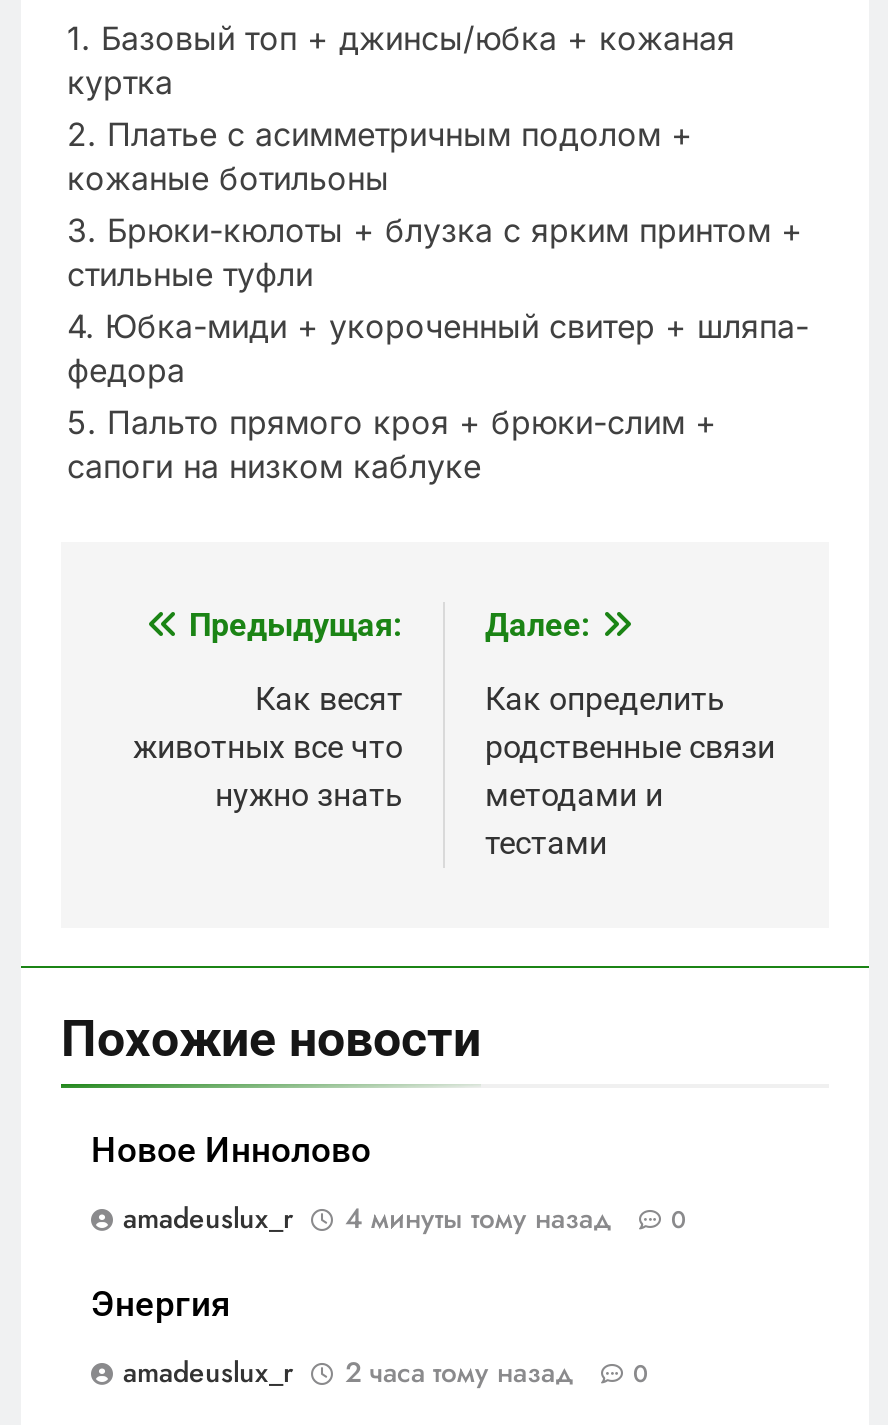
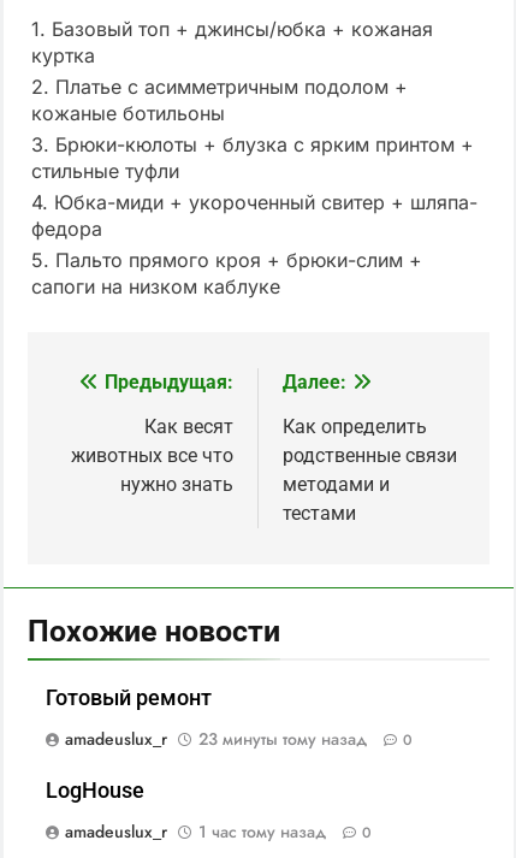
- Новое Иннолово
+ Готовый ремонт

- 4 минуты тому назад
+ 23 минуты тому назад

- Энергия
+ LogHouse

- 2 часа тому назад
+ 1 час тому назад
